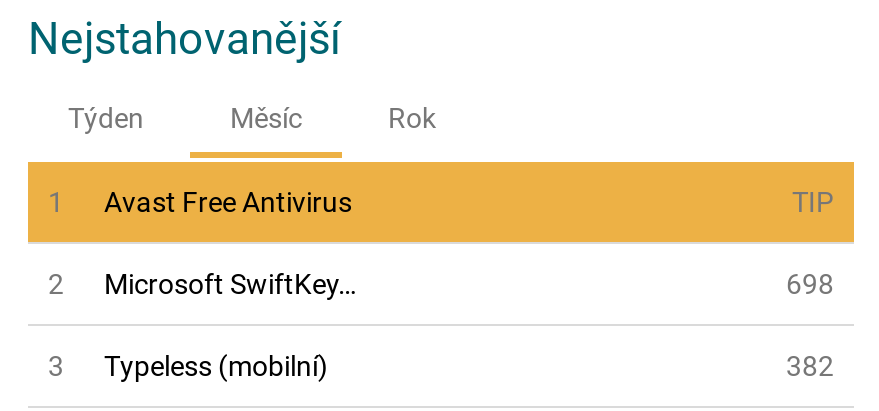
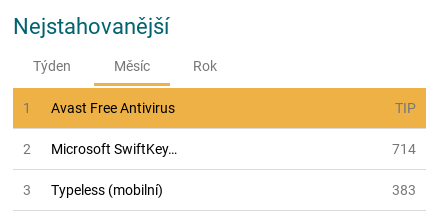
- 698
+ 714

- 382
+ 383
